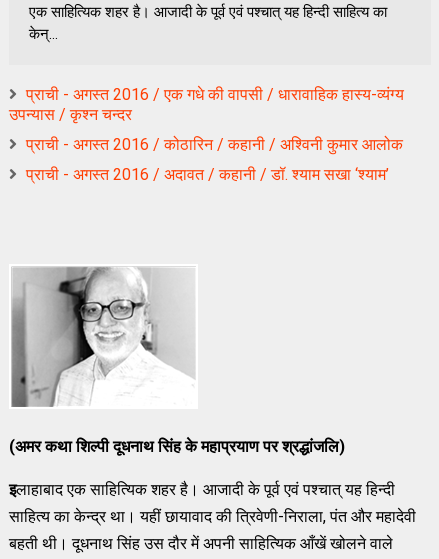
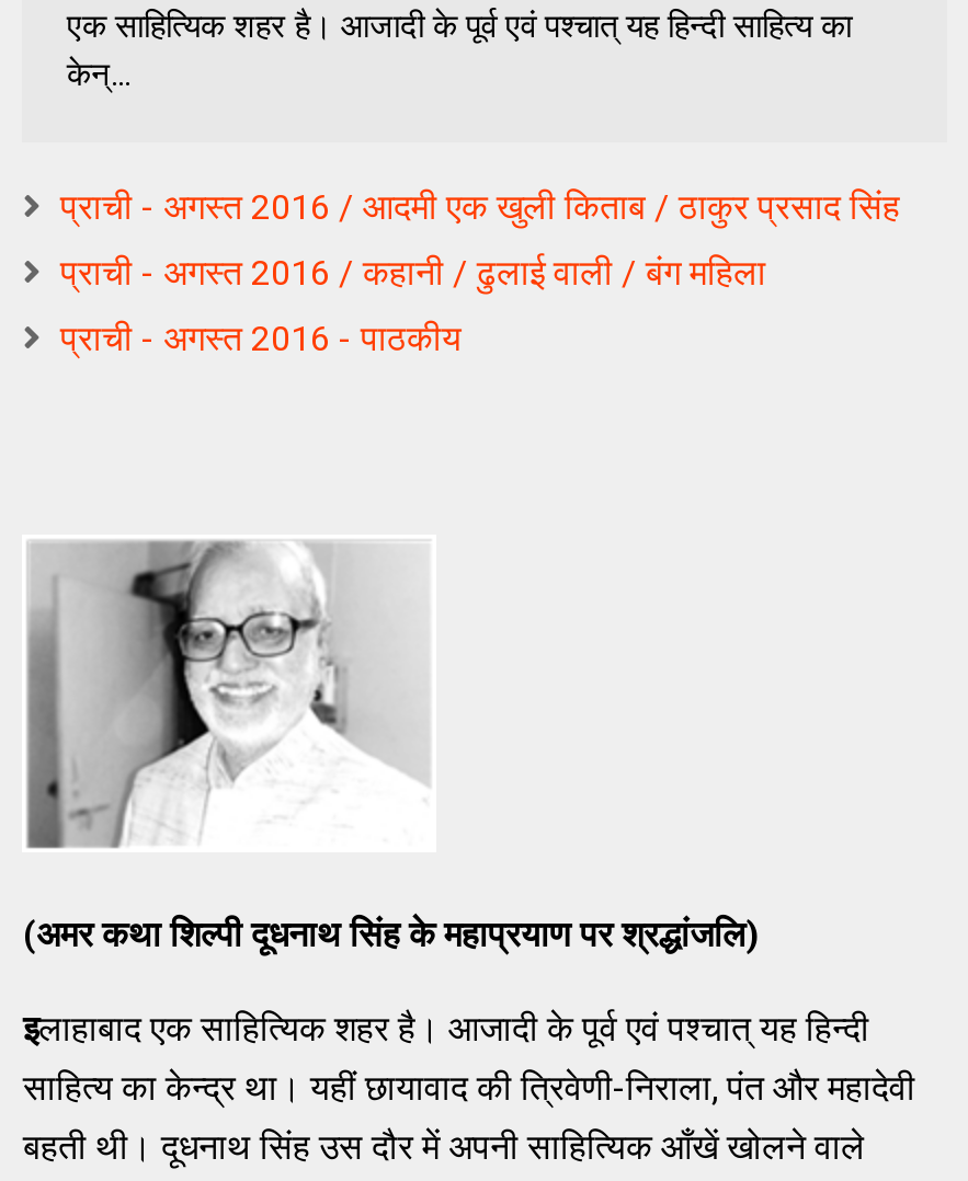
- प्राची - अगस्त 2016 / एक गधे की वापसी / धारावाहिक हास्य-व्यंग्य
- उपन्यास / कृश्न चन्दर
+ प्राची - अगस्त 2016 / आदमी एक खुली किताब / ठाकुर प्रसाद सिंह

- प्राची - अगस्त 2016 / कोठारिन / कहानी / अश्विनी कुमार आलोक
+ प्राची - अगस्त 2016 / कहानी / ढुलाई वाली / बंग महिला

- प्राची - अगस्त 2016 / अदावत / कहानी / डॉ. श्याम सखा ‘श्याम’
+ प्राची - अगस्त 2016 - पाठकीय
